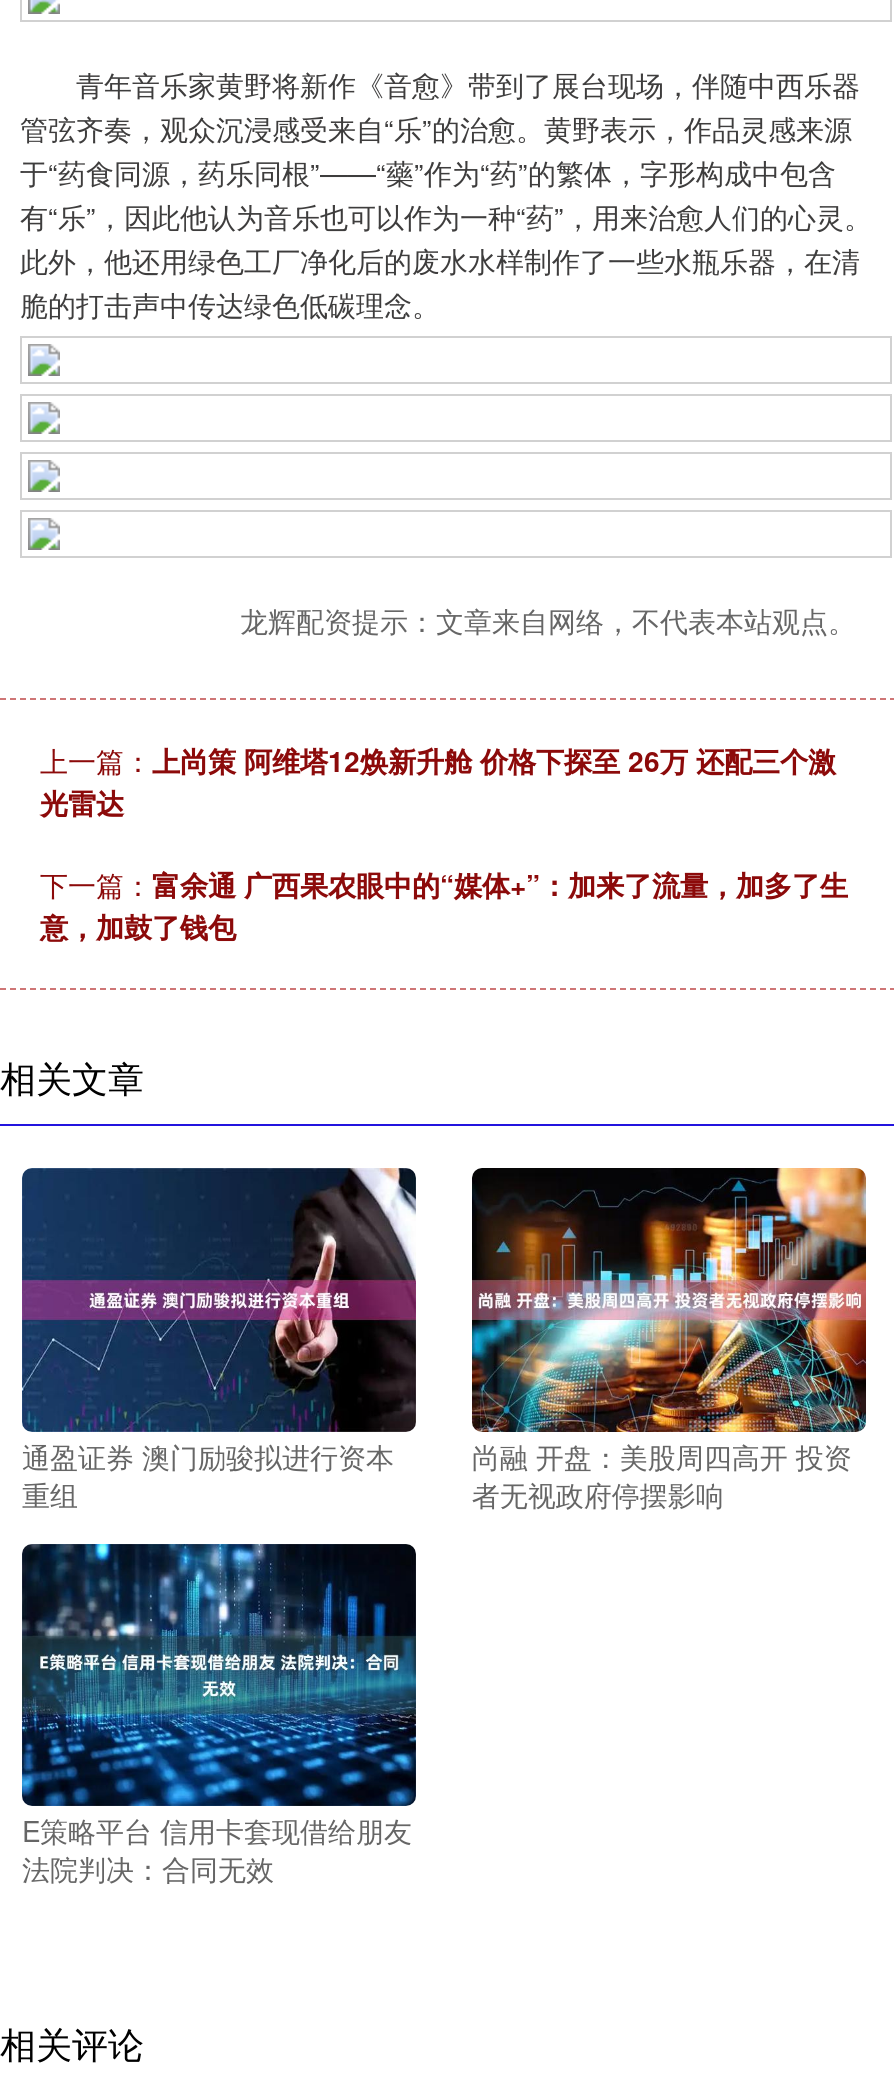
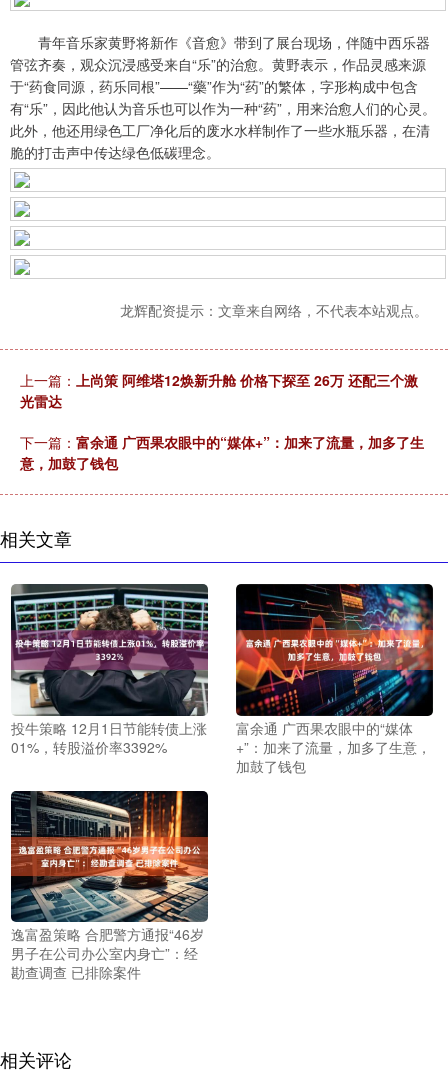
- [image]
+ [image]

- [image]
- 尚融 开盘：美股周四高开 投资
- 者无视政府停摆影响
+ [image]
+ 富余通 广西果农眼中的“媒体
+ +”：加来了流量，加多了生意，
+ 加鼓了钱包

- 通盈证券 澳门励骏拟进行资本
- 重组
+ 投牛策略 12月1日节能转债上涨
+ 01%，转股溢价率3392%

- [image]
- E策略平台 信用卡套现借给朋友
- 法院判决：合同无效
+ [image]
+ 逸富盈策略 合肥警方通报“46岁
+ 男子在公司办公室内身亡”：经
+ 勘查调查 已排除案件
